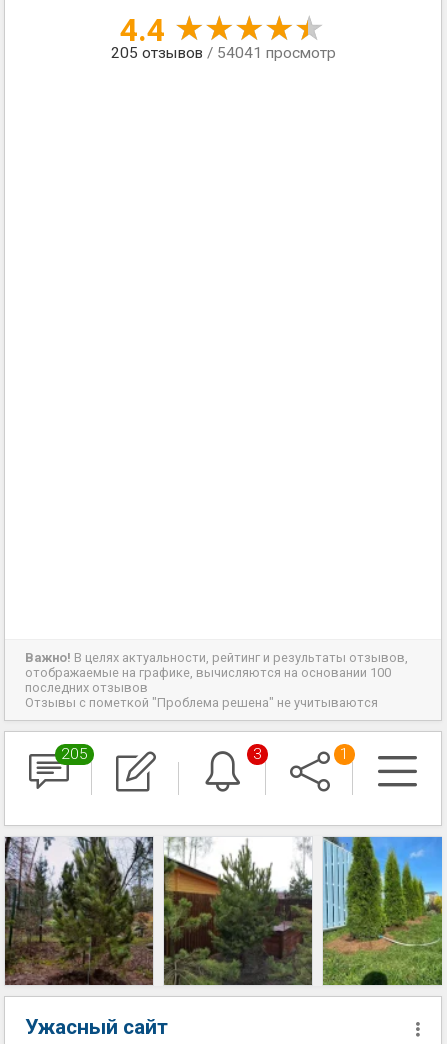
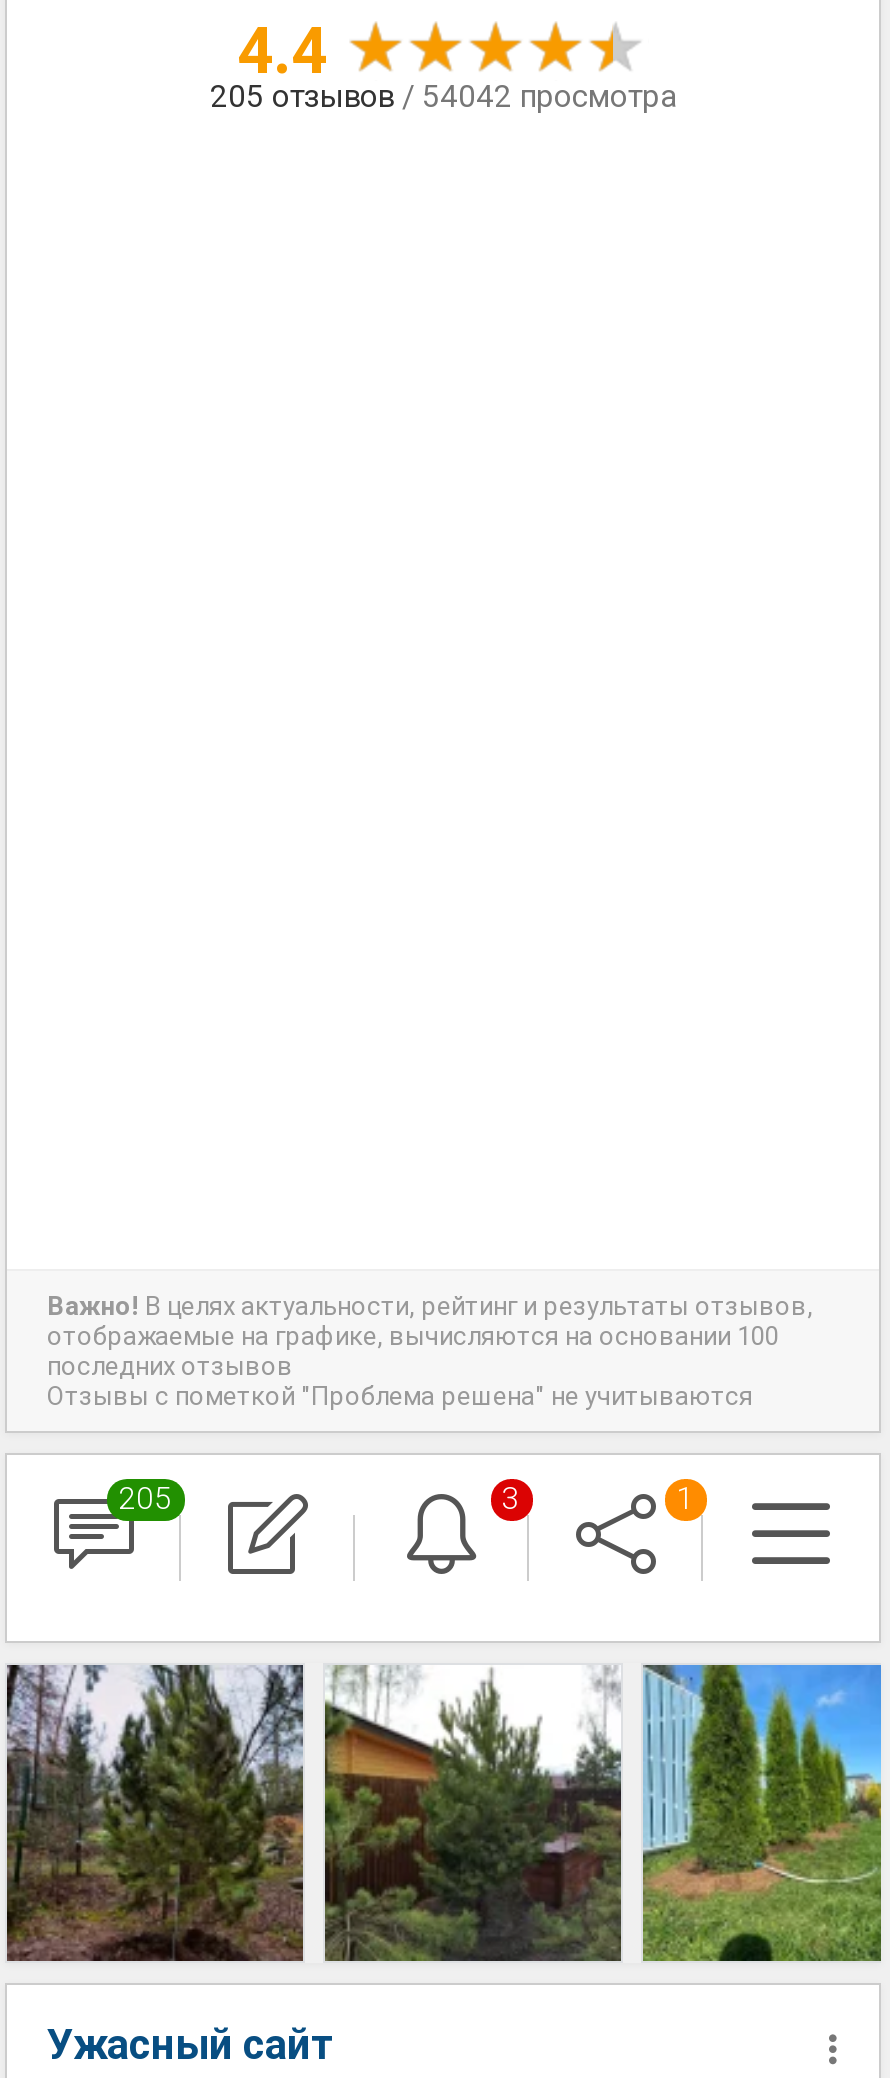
- 205 отзывов / 54041 просмотр
+ 205 отзывов / 54042 просмотра
